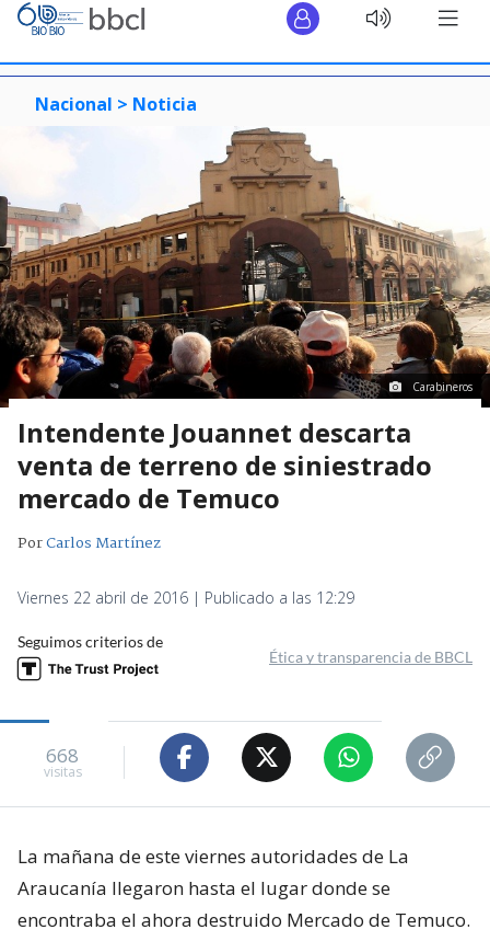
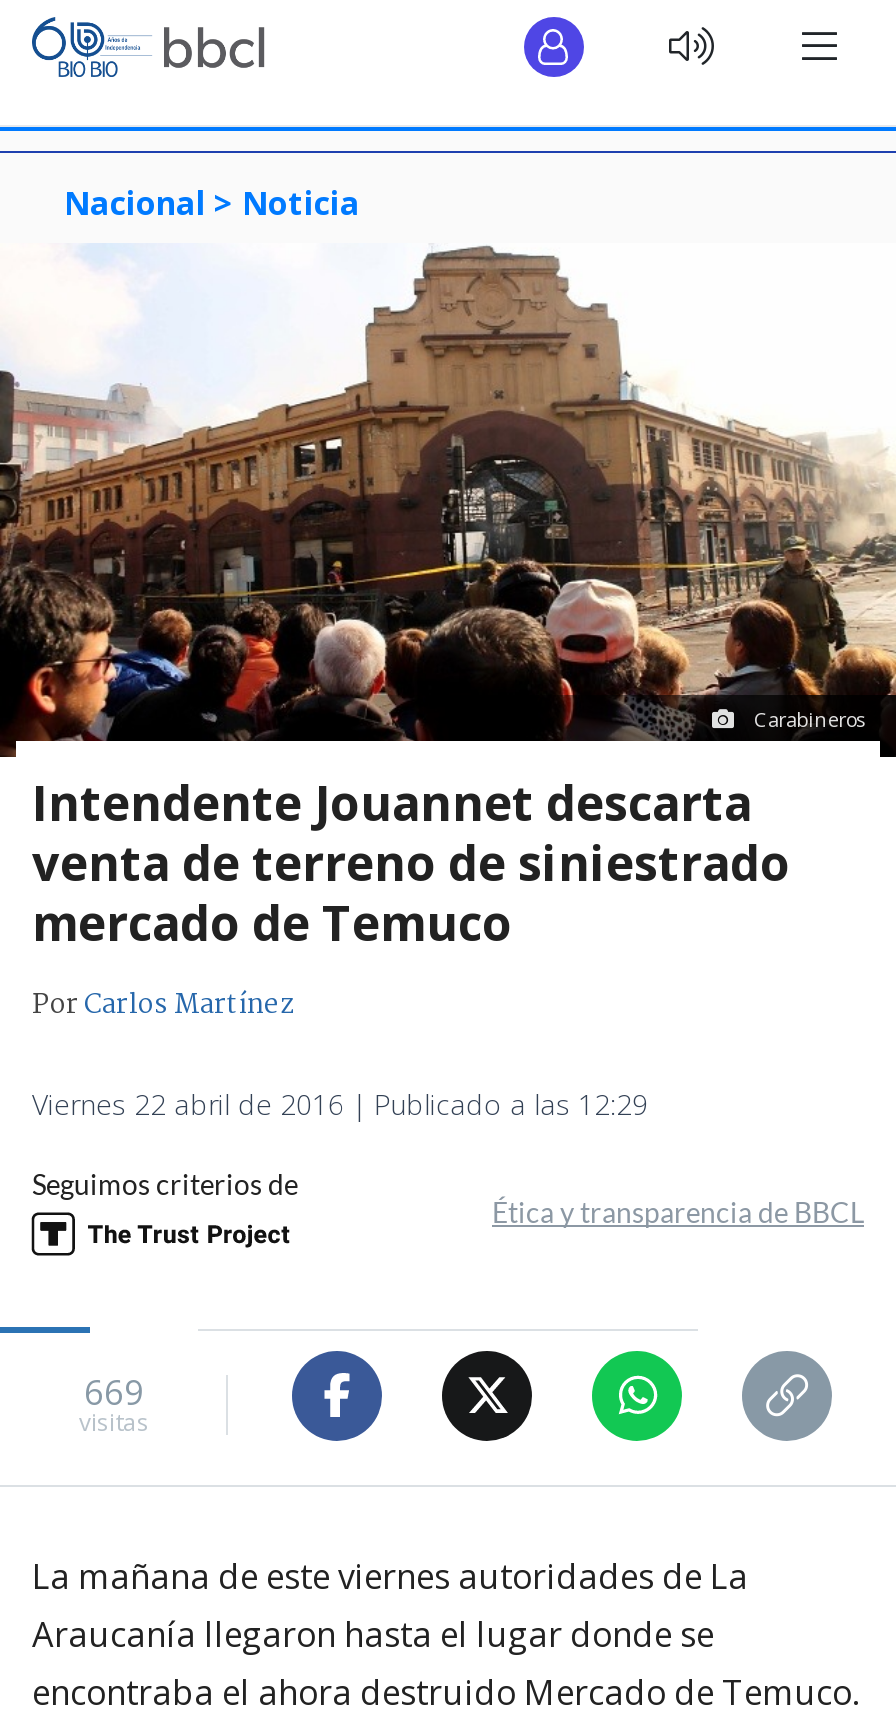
- 668
+ 669
